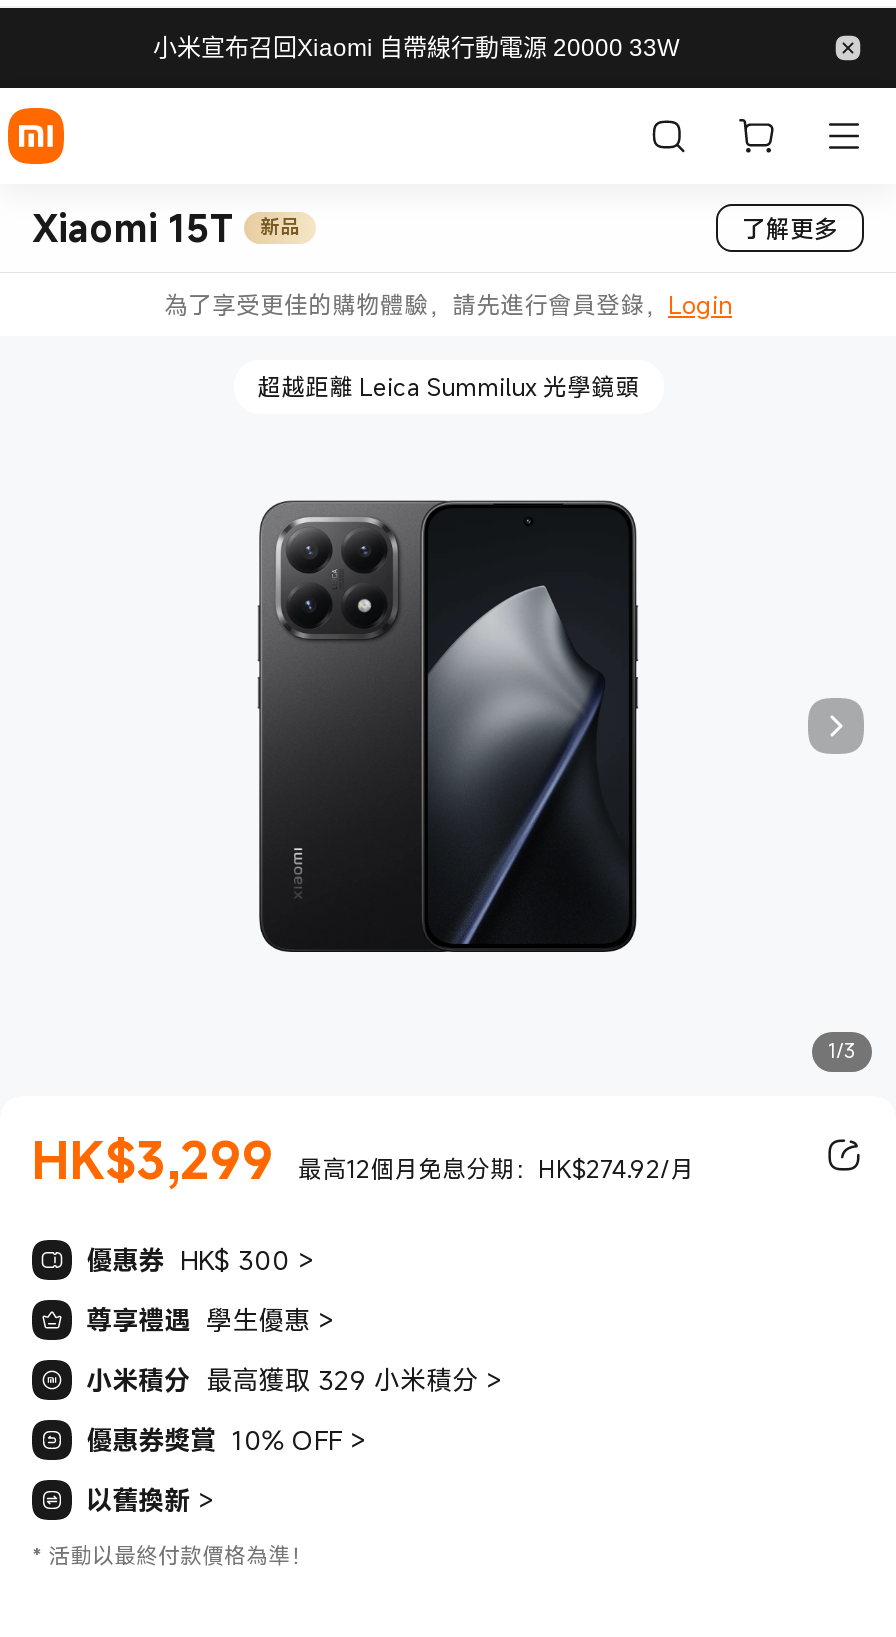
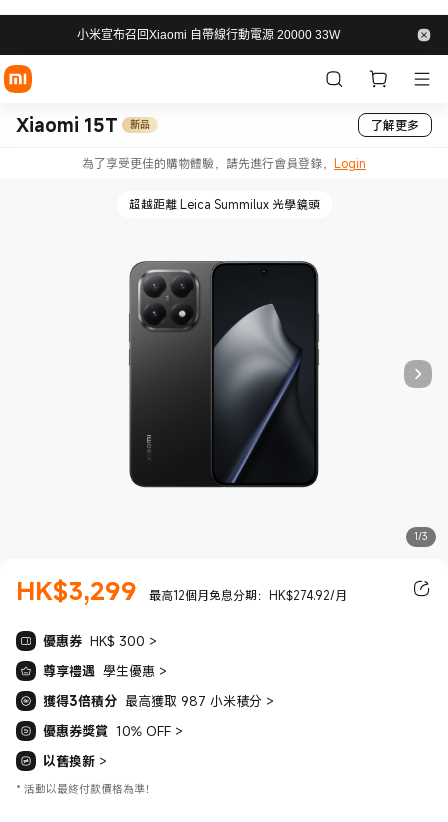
- 小米積分 最高獲取 329 小米積分 >
+ 獲得3倍積分 最高獲取 987 小米積分 >
